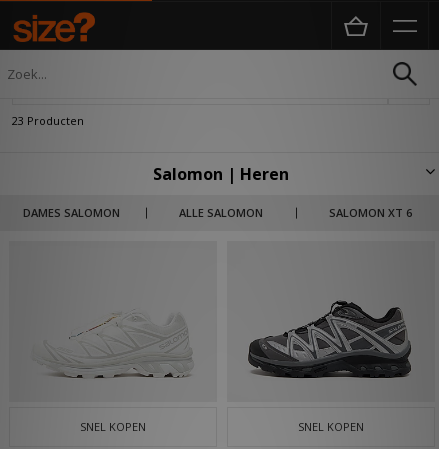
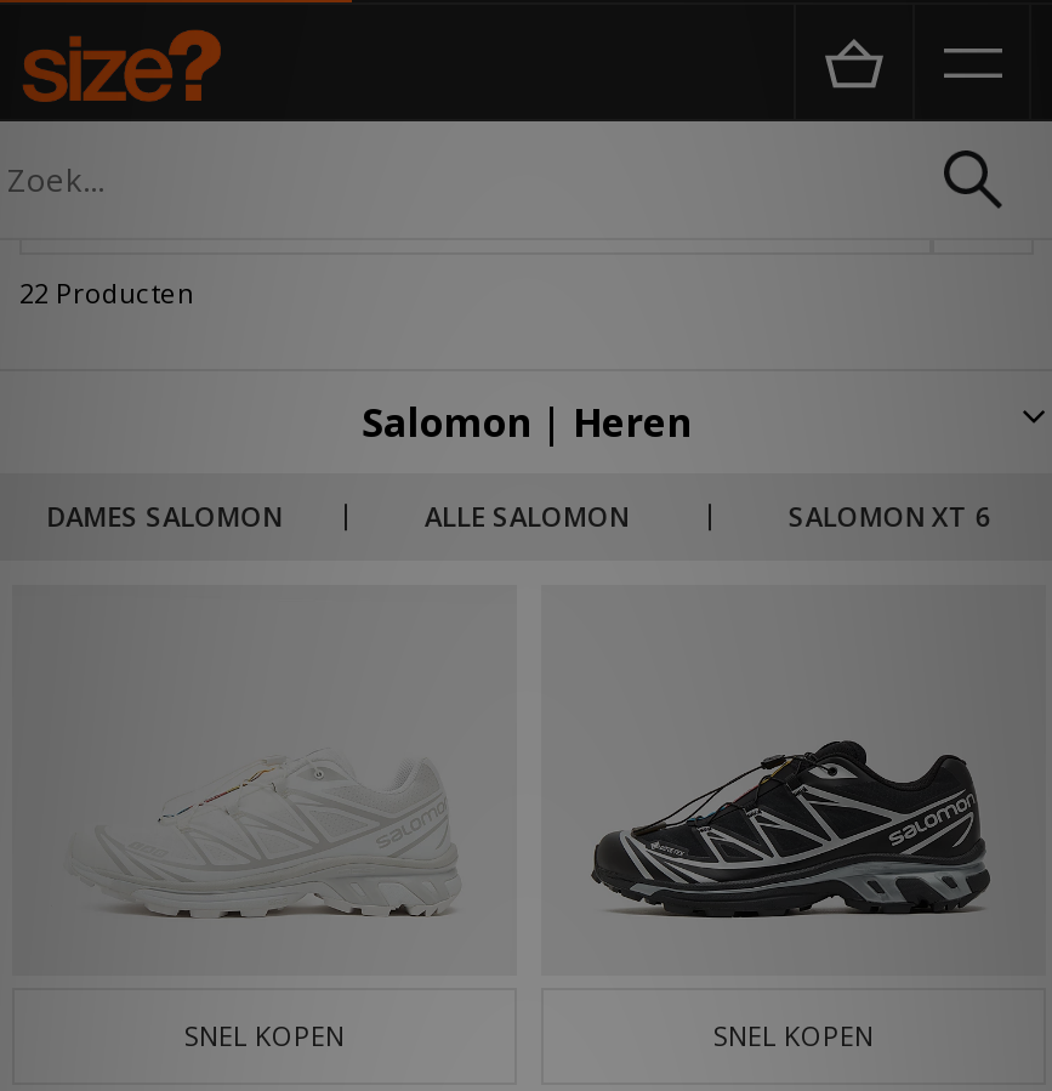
- 23 Producten
+ 22 Producten

- [image]
+ [image]
